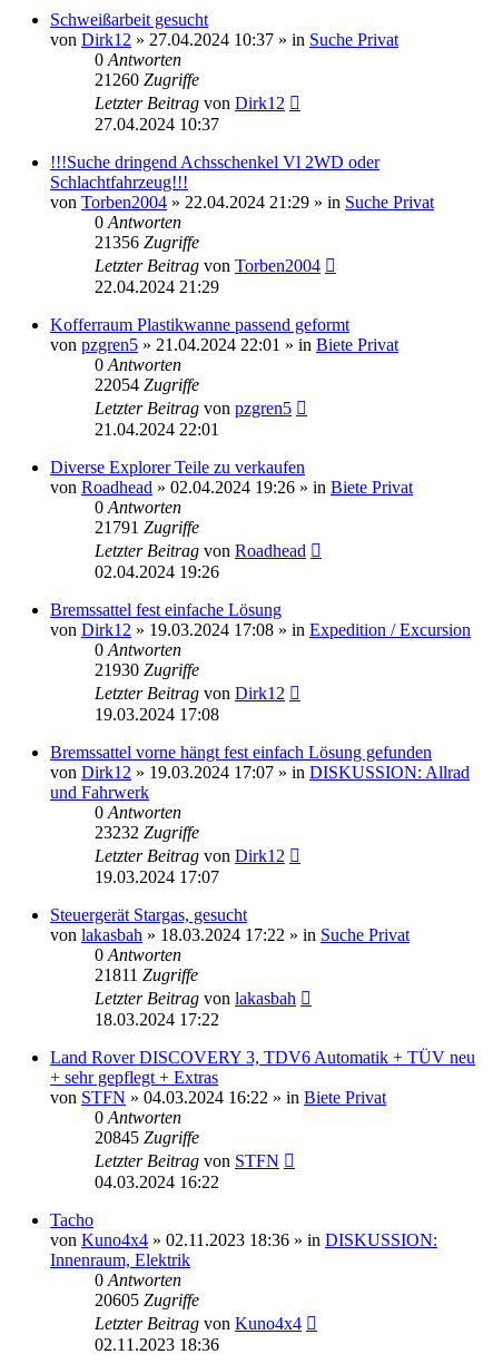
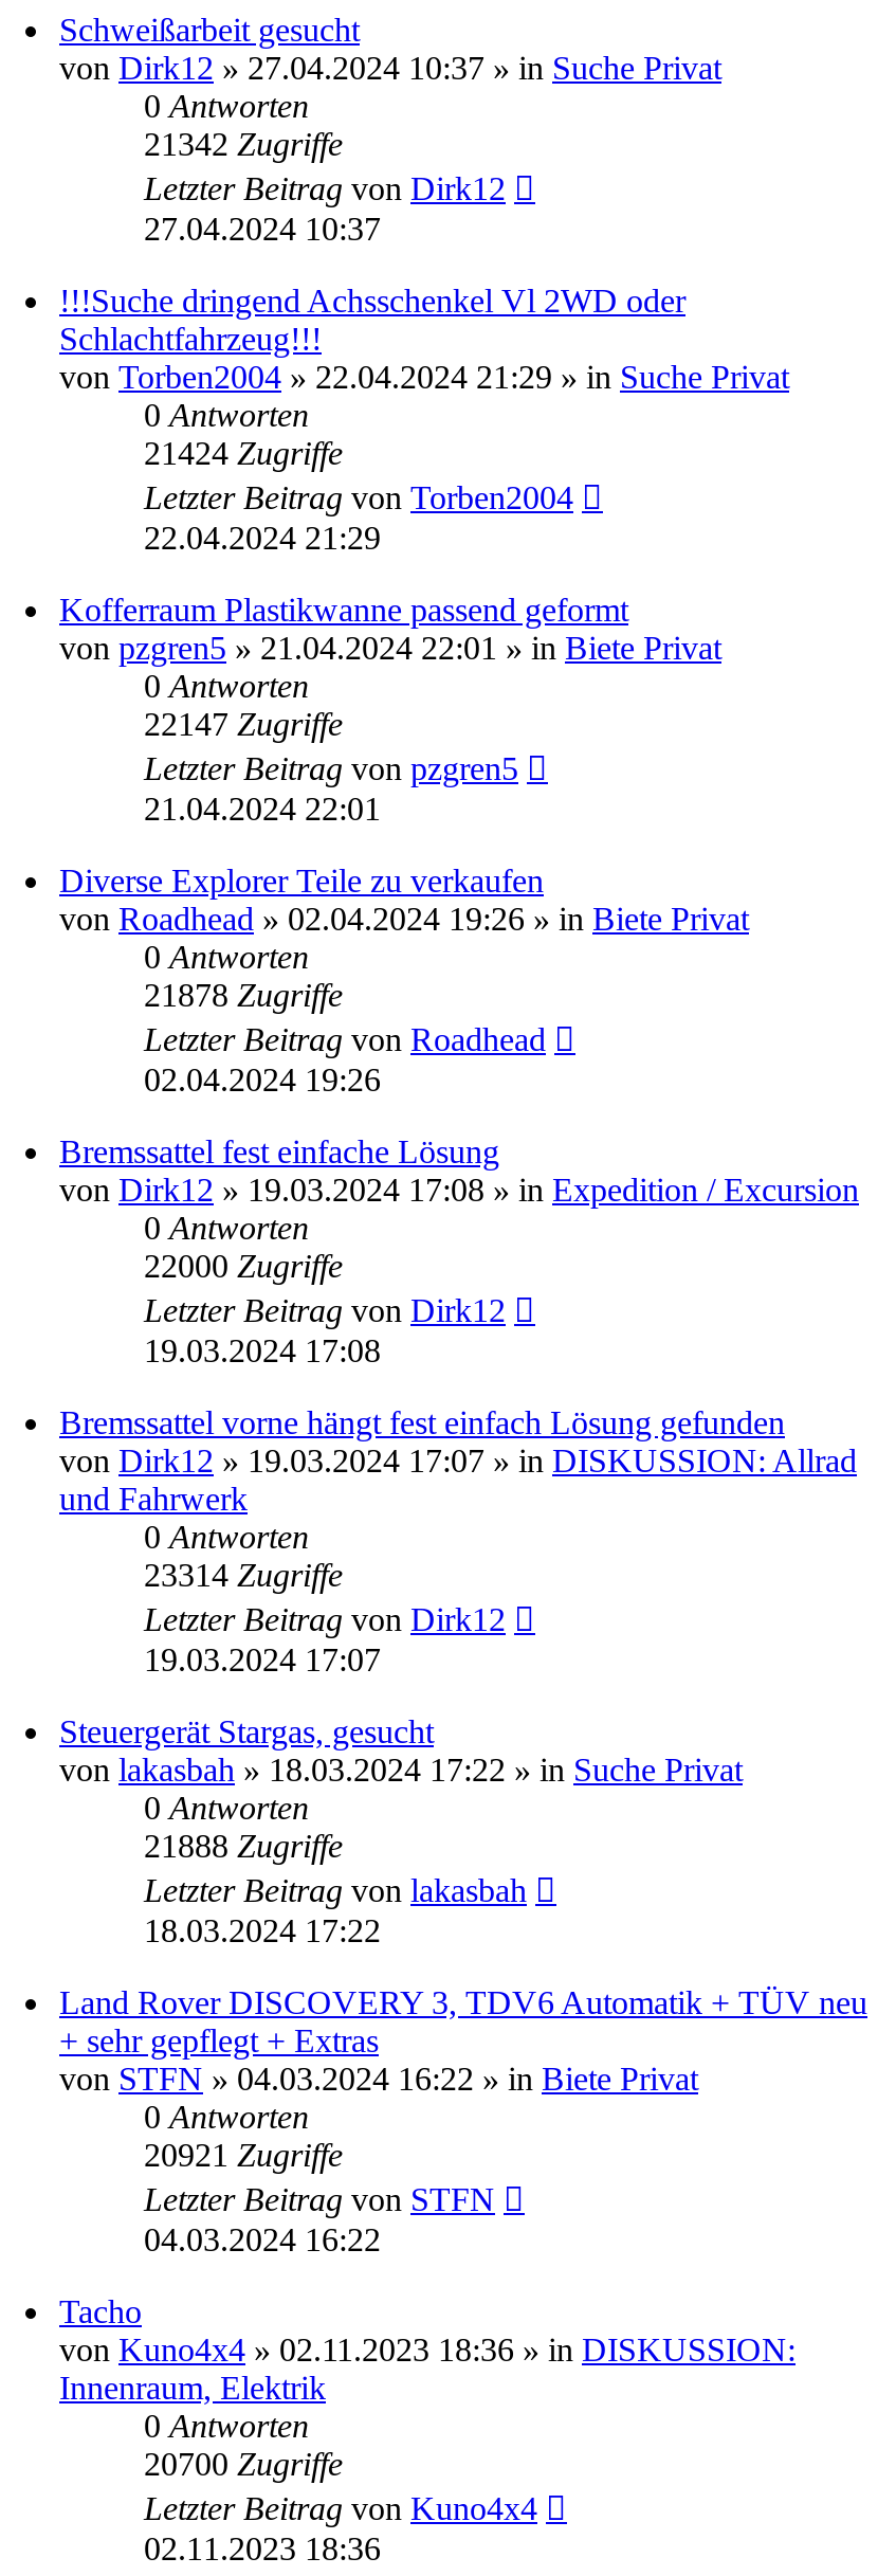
- 21260 Zugriffe
+ 21342 Zugriffe

- 21356 Zugriffe
+ 21424 Zugriffe

- 22054 Zugriffe
+ 22147 Zugriffe

- 21791 Zugriffe
+ 21878 Zugriffe

- 21930 Zugriffe
+ 22000 Zugriffe

- 23232 Zugriffe
+ 23314 Zugriffe

- 21811 Zugriffe
+ 21888 Zugriffe

- 20845 Zugriffe
+ 20921 Zugriffe

- 20605 Zugriffe
+ 20700 Zugriffe
